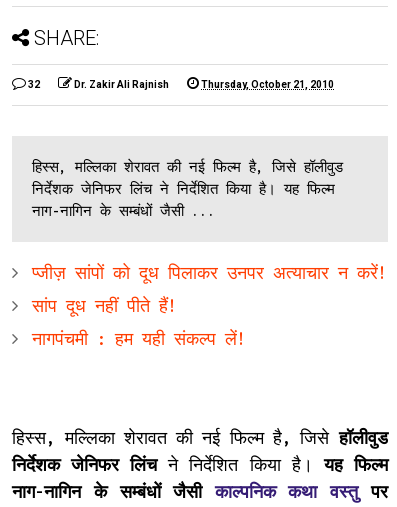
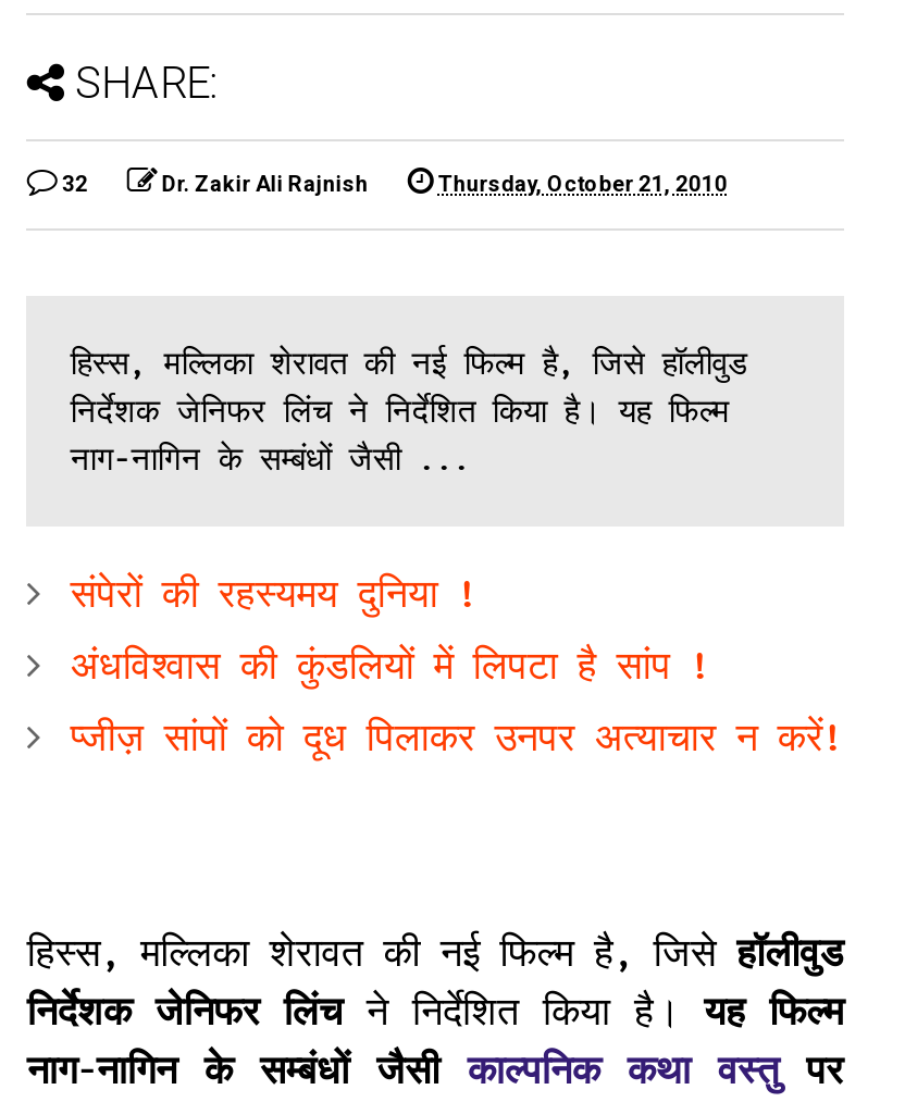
+ संपेरों की रहस्यमय दुनिया !
+ अंधविश्वास की कुंडलियों में लिपटा है सांप !

moved down: प्जीज़ सांपों को दूध पिलाकर उनपर अत्याचार न करें!

- सांप दूध नहीं पीते हैं!
- नागपंचमी : हम यही संकल्प लें!
